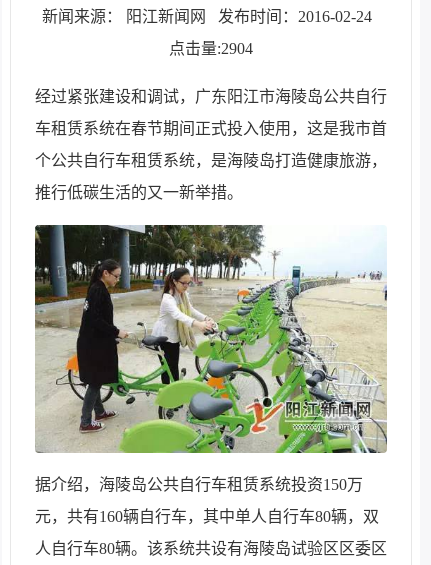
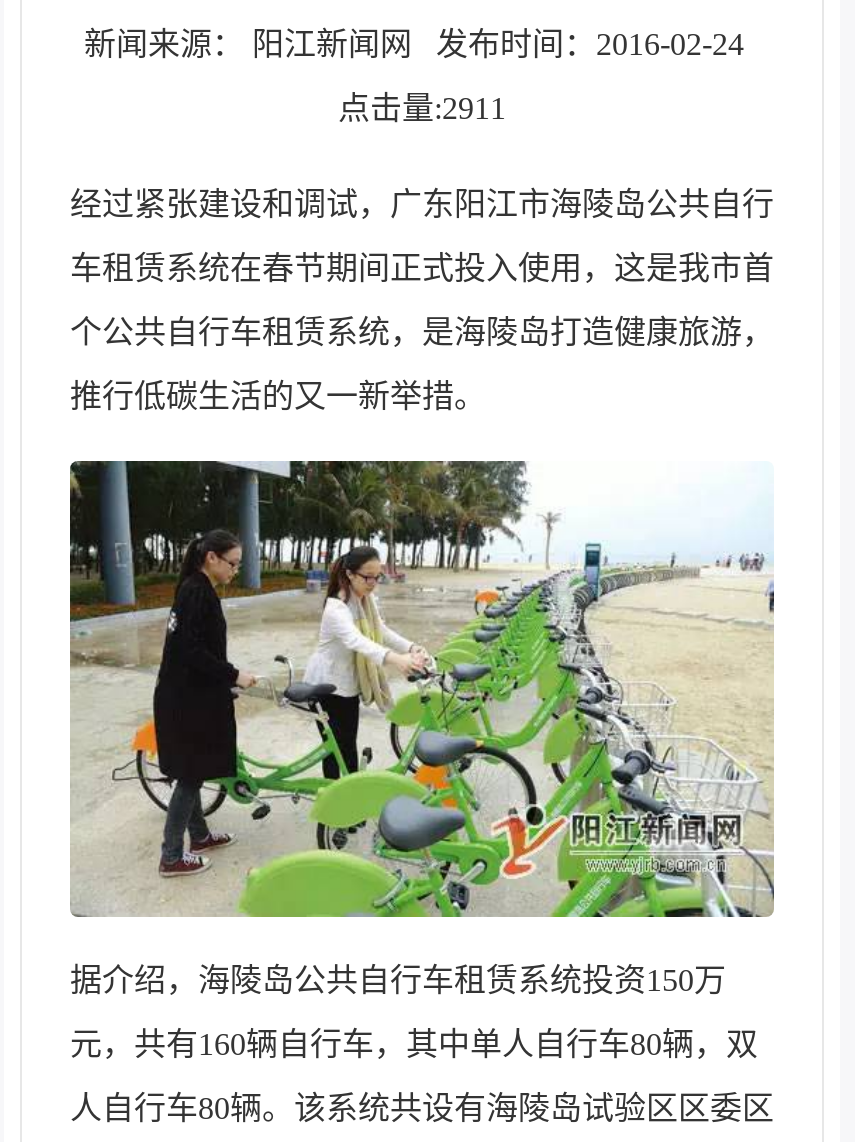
- 点击量:2904
+ 点击量:2911
